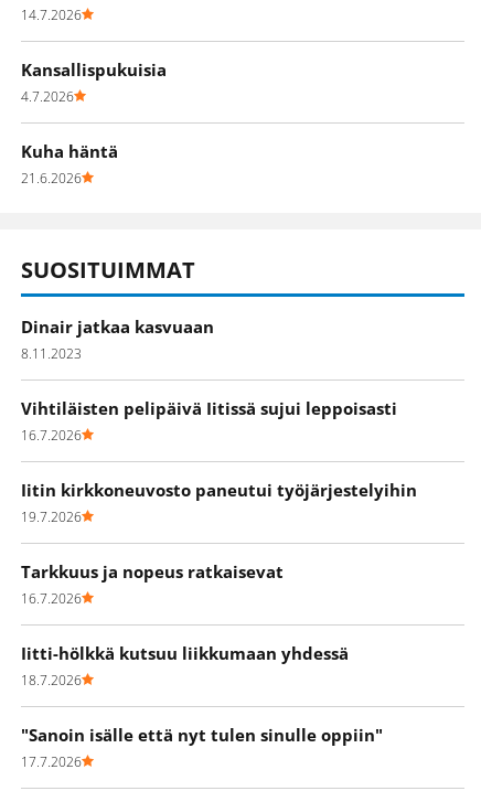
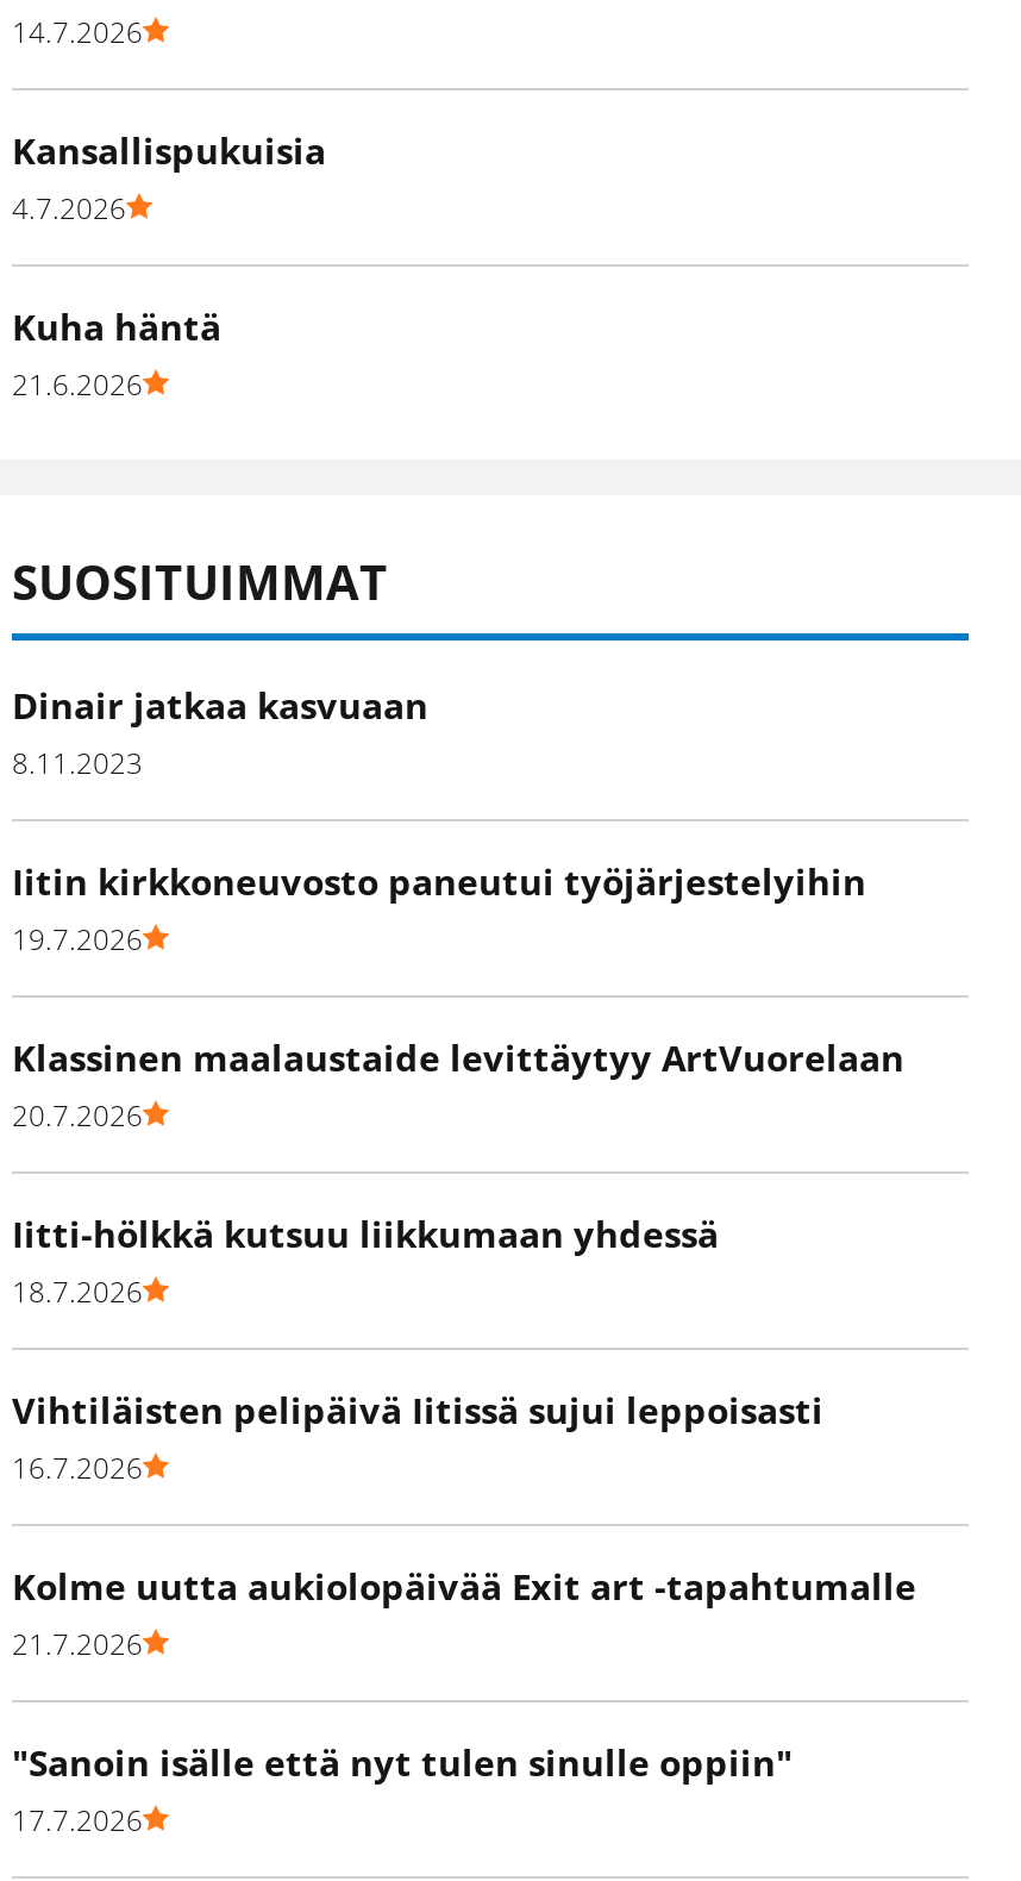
+ Klassinen maalaustaide levittäytyy ArtVuorelaan
+ 20.7.2026

moved down: Vihtiläisten pelipäivä Iitissä sujui leppoisasti | 16.7.2026

moved up: Iitin kirkkoneuvosto paneutui työjärjestelyihin | 19.7.2026

- Tarkkuus ja nopeus ratkaisevat
- 16.7.2026
+ Kolme uutta aukiolopäivää Exit art -tapahtumalle
+ 21.7.2026

moved up: Iitti-hölkkä kutsuu liikkumaan yhdessä | 18.7.2026
